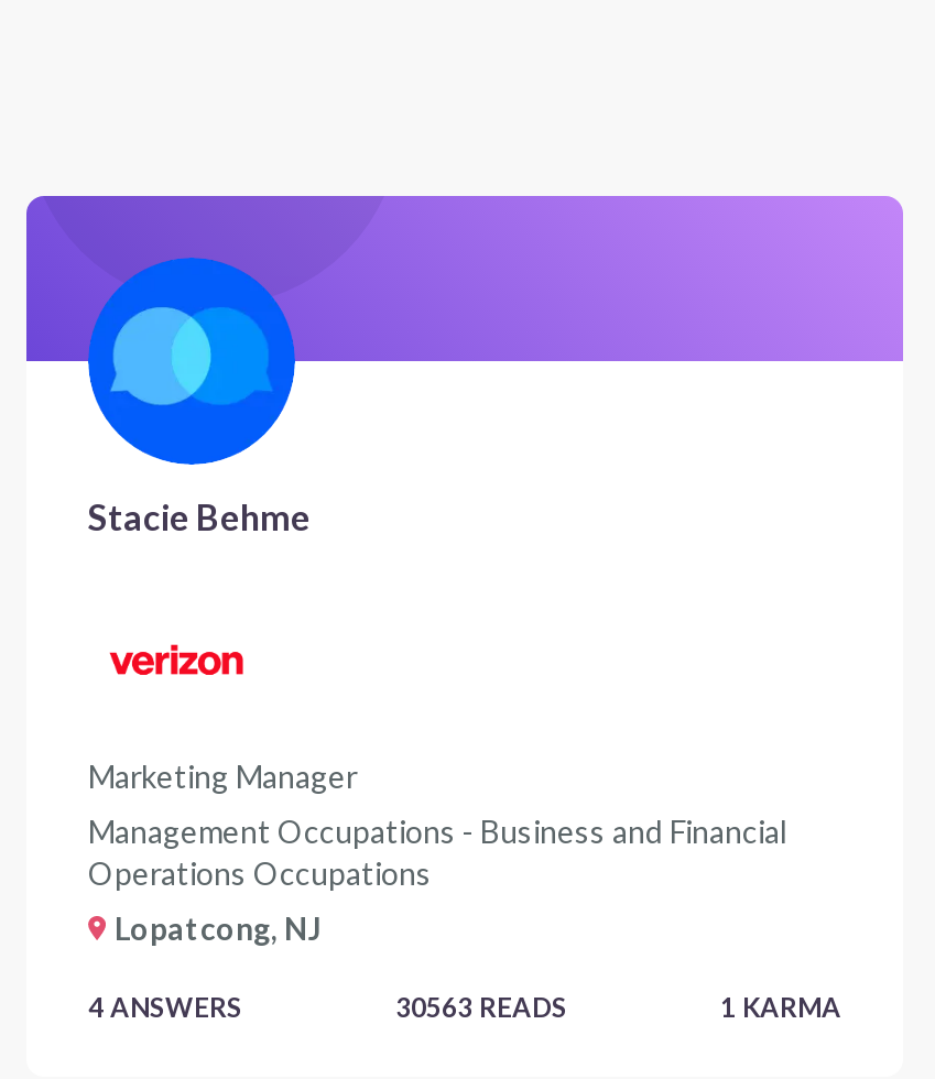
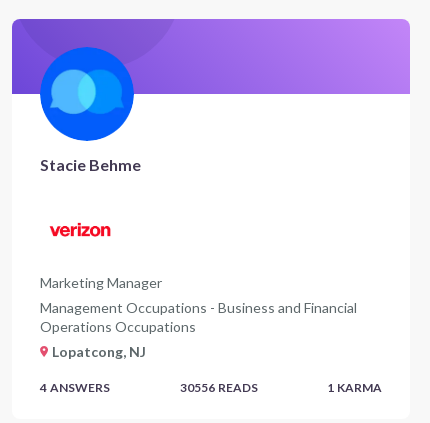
- 30563 READS
+ 30556 READS
